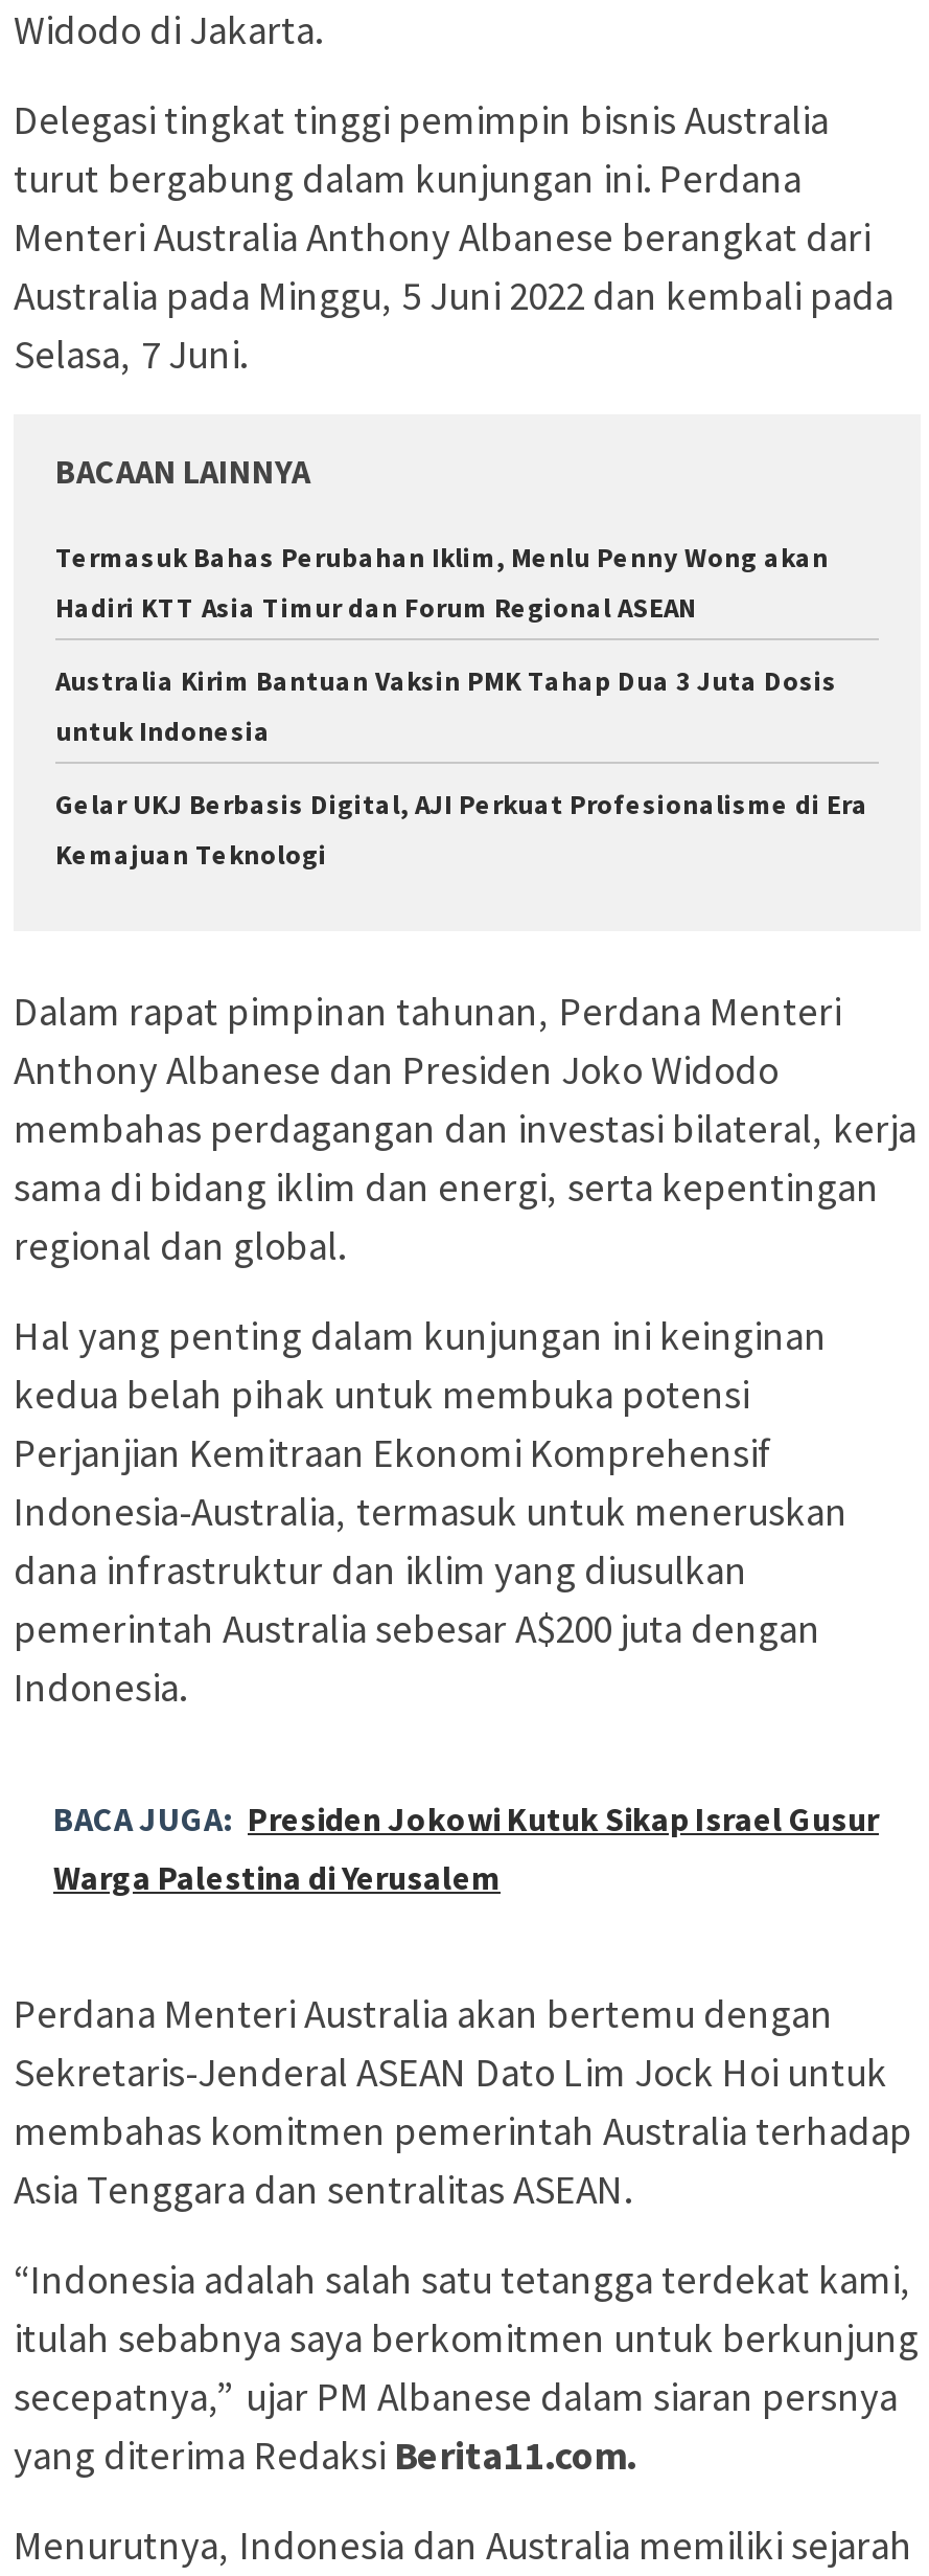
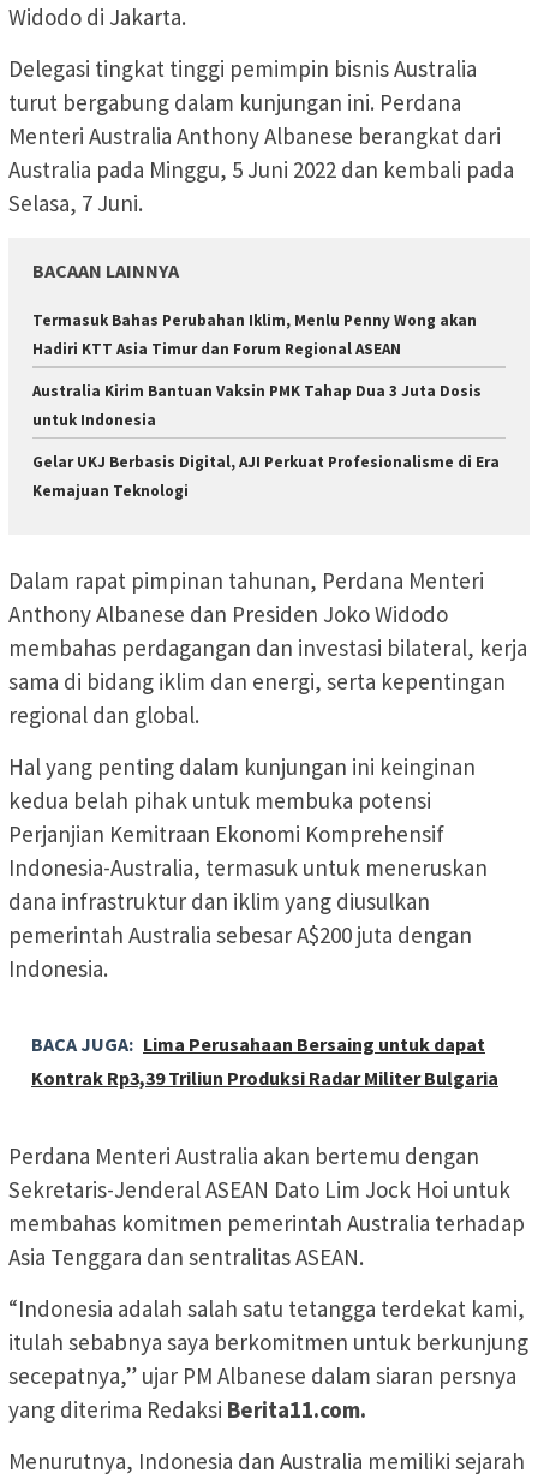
- BACA JUGA: Presiden Jokowi Kutuk Sikap Israel Gusur
- Warga Palestina di Yerusalem
+ BACA JUGA: Lima Perusahaan Bersaing untuk dapat
+ Kontrak Rp3,39 Triliun Produksi Radar Militer Bulgaria
